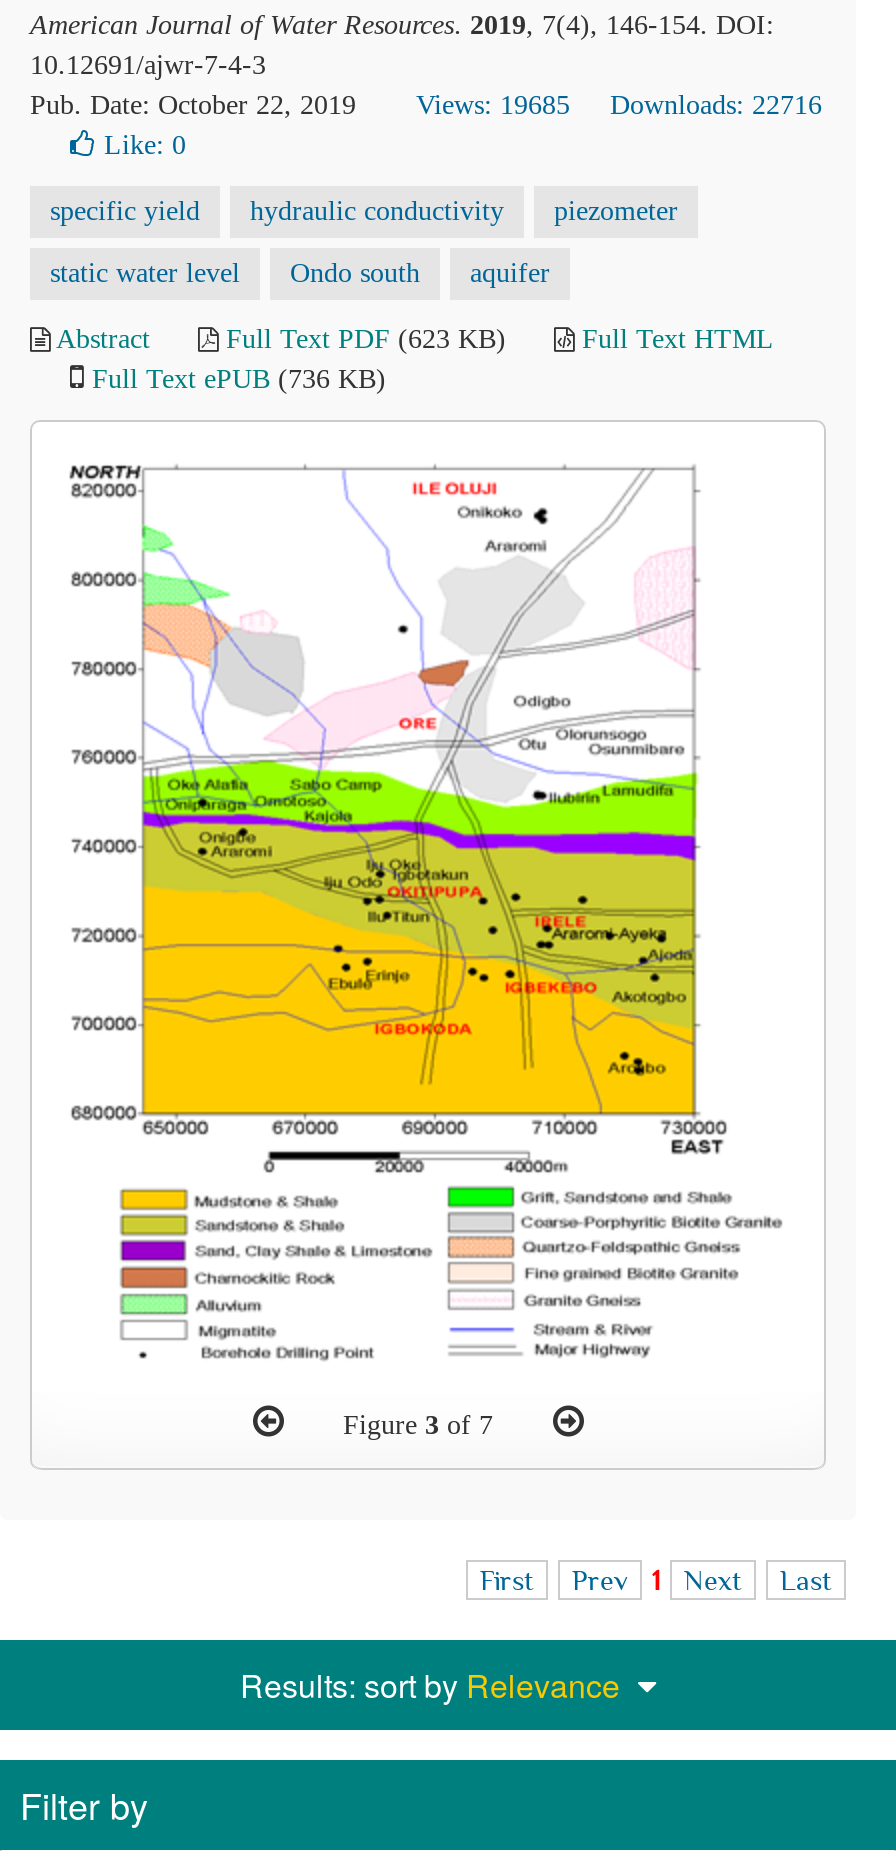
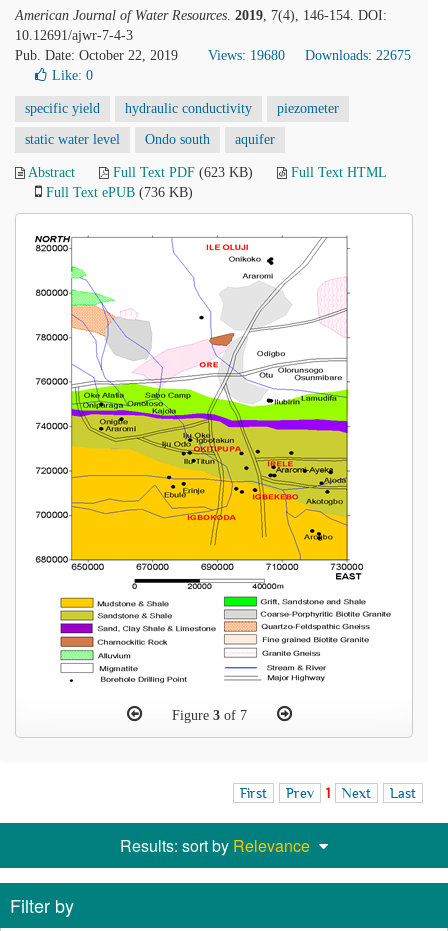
- Views: 19685
+ Views: 19680

- Downloads: 22716
+ Downloads: 22675
